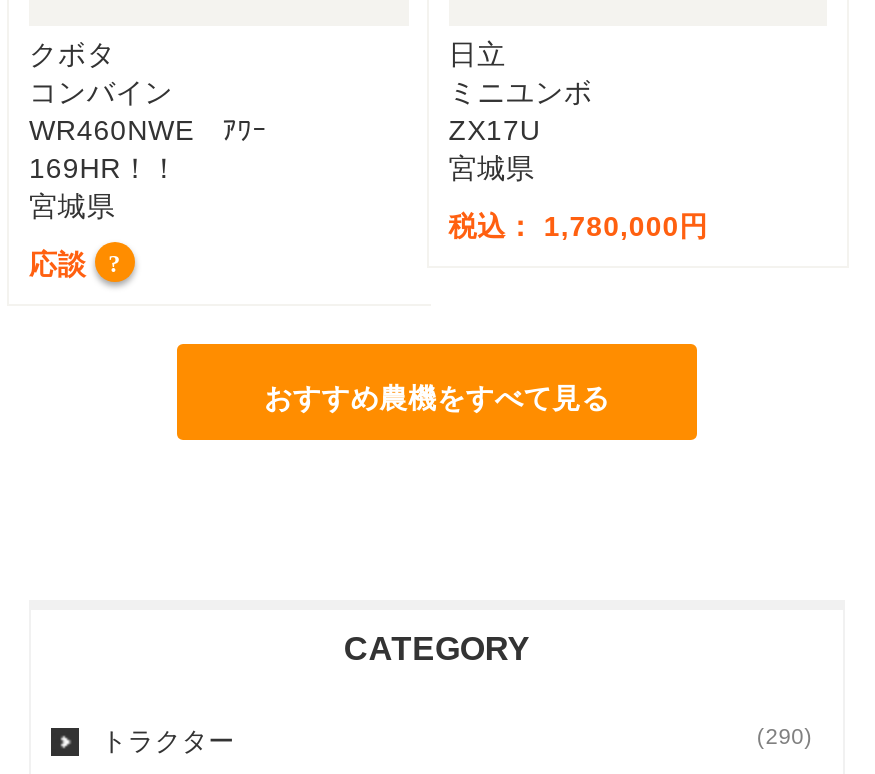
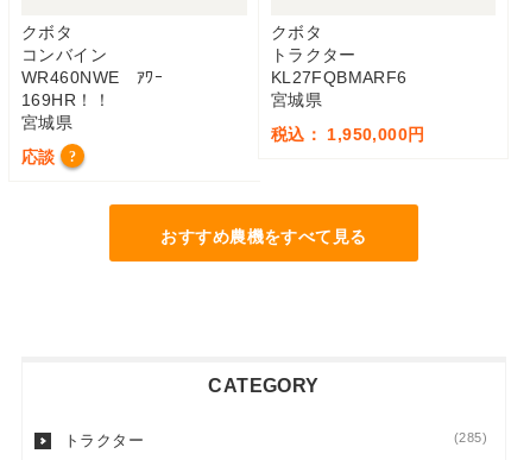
- 日立
- ミニユンボ
- ZX17U
+ クボタ
+ トラクター
+ KL27FQBMARF6

- 税込： 1,780,000円
+ 税込： 1,950,000円

- (290)
+ (285)
